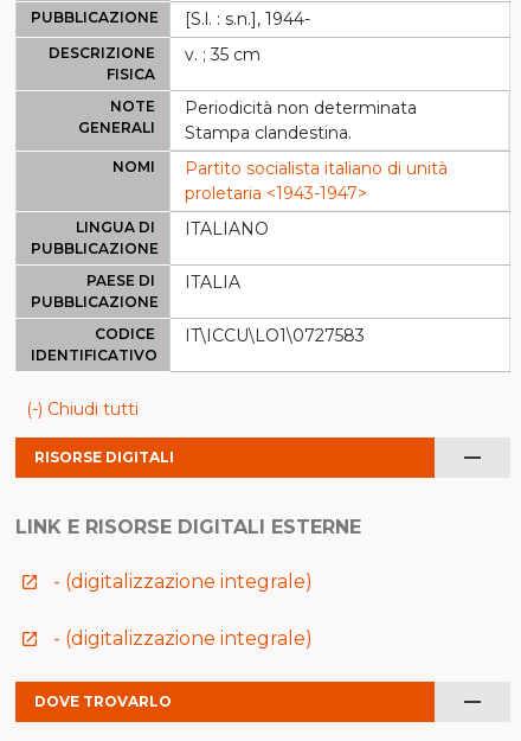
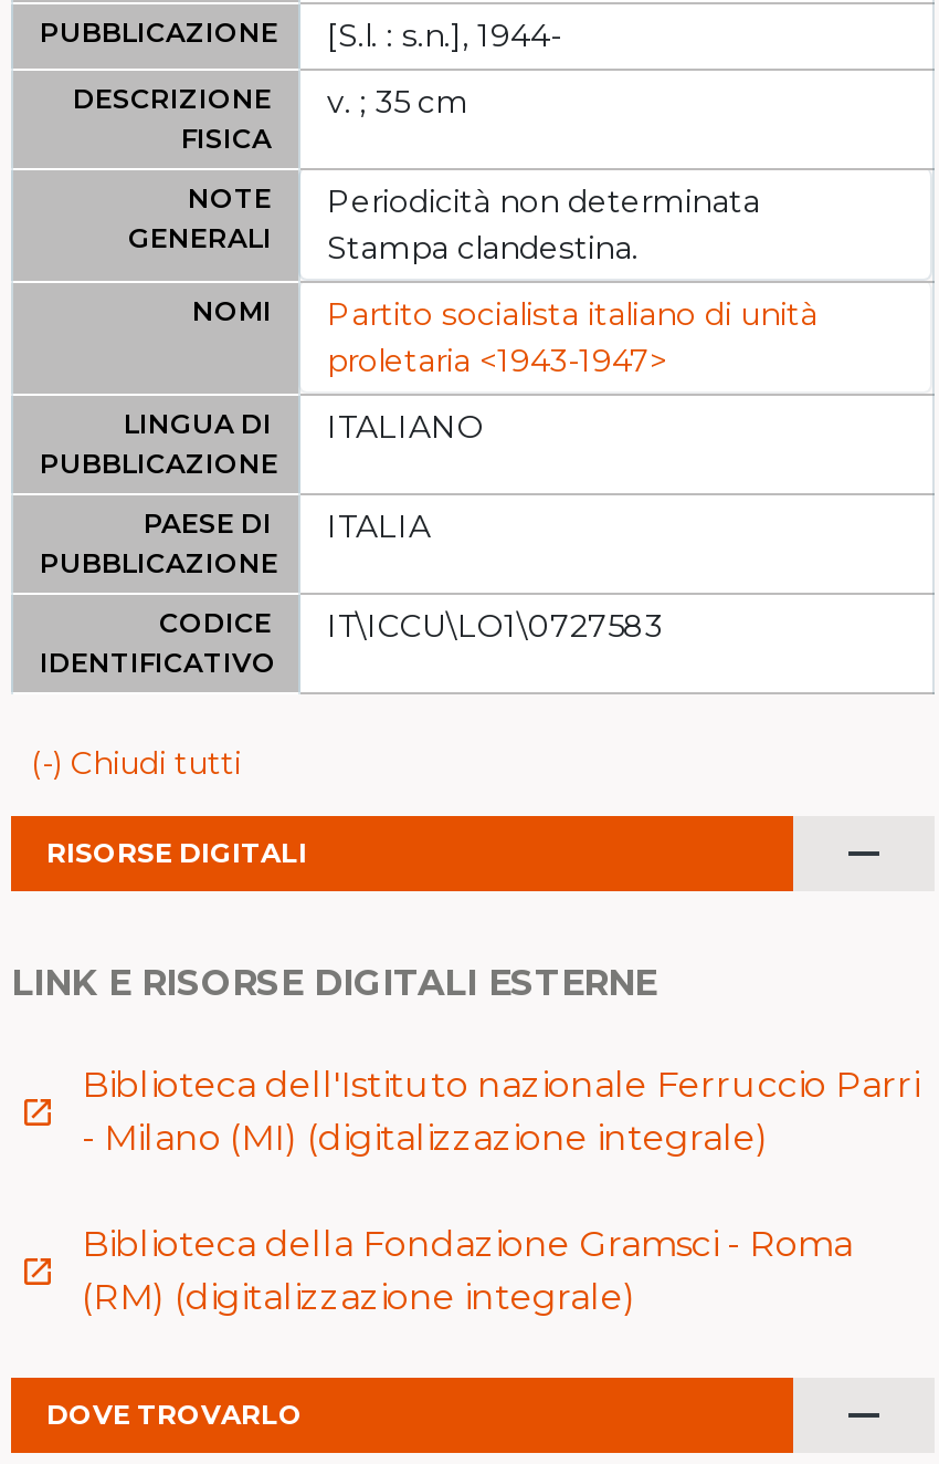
- - (digitalizzazione integrale)
+ Biblioteca dell'Istituto nazionale Ferruccio Parri
+ - Milano (MI) (digitalizzazione integrale)

- - (digitalizzazione integrale)
+ Biblioteca della Fondazione Gramsci - Roma
+ (RM) (digitalizzazione integrale)
